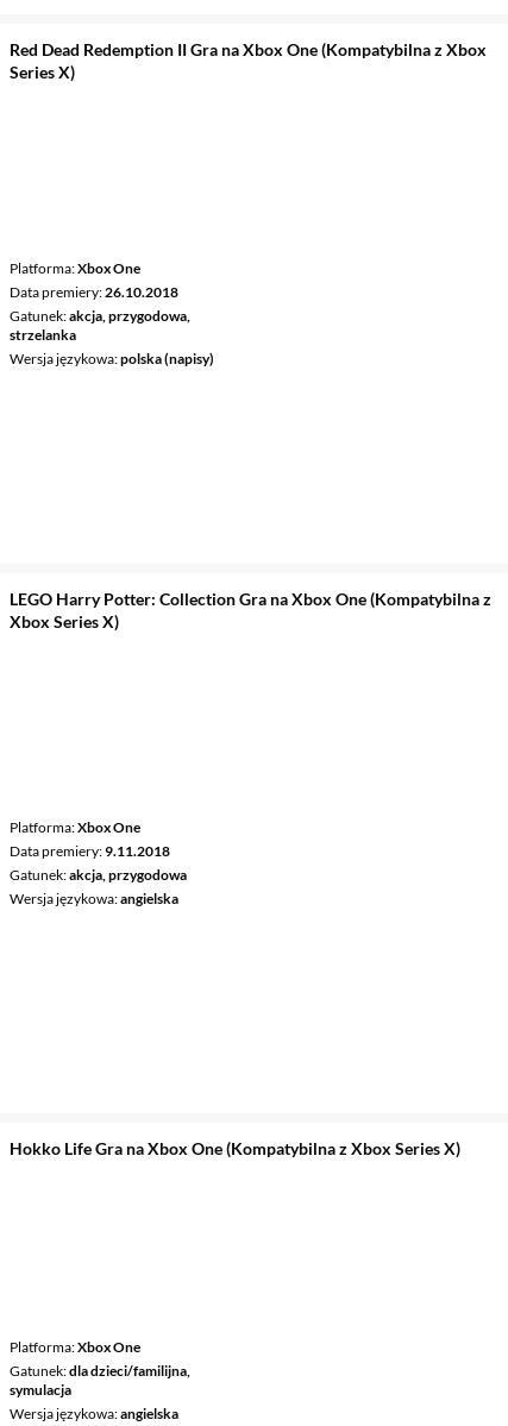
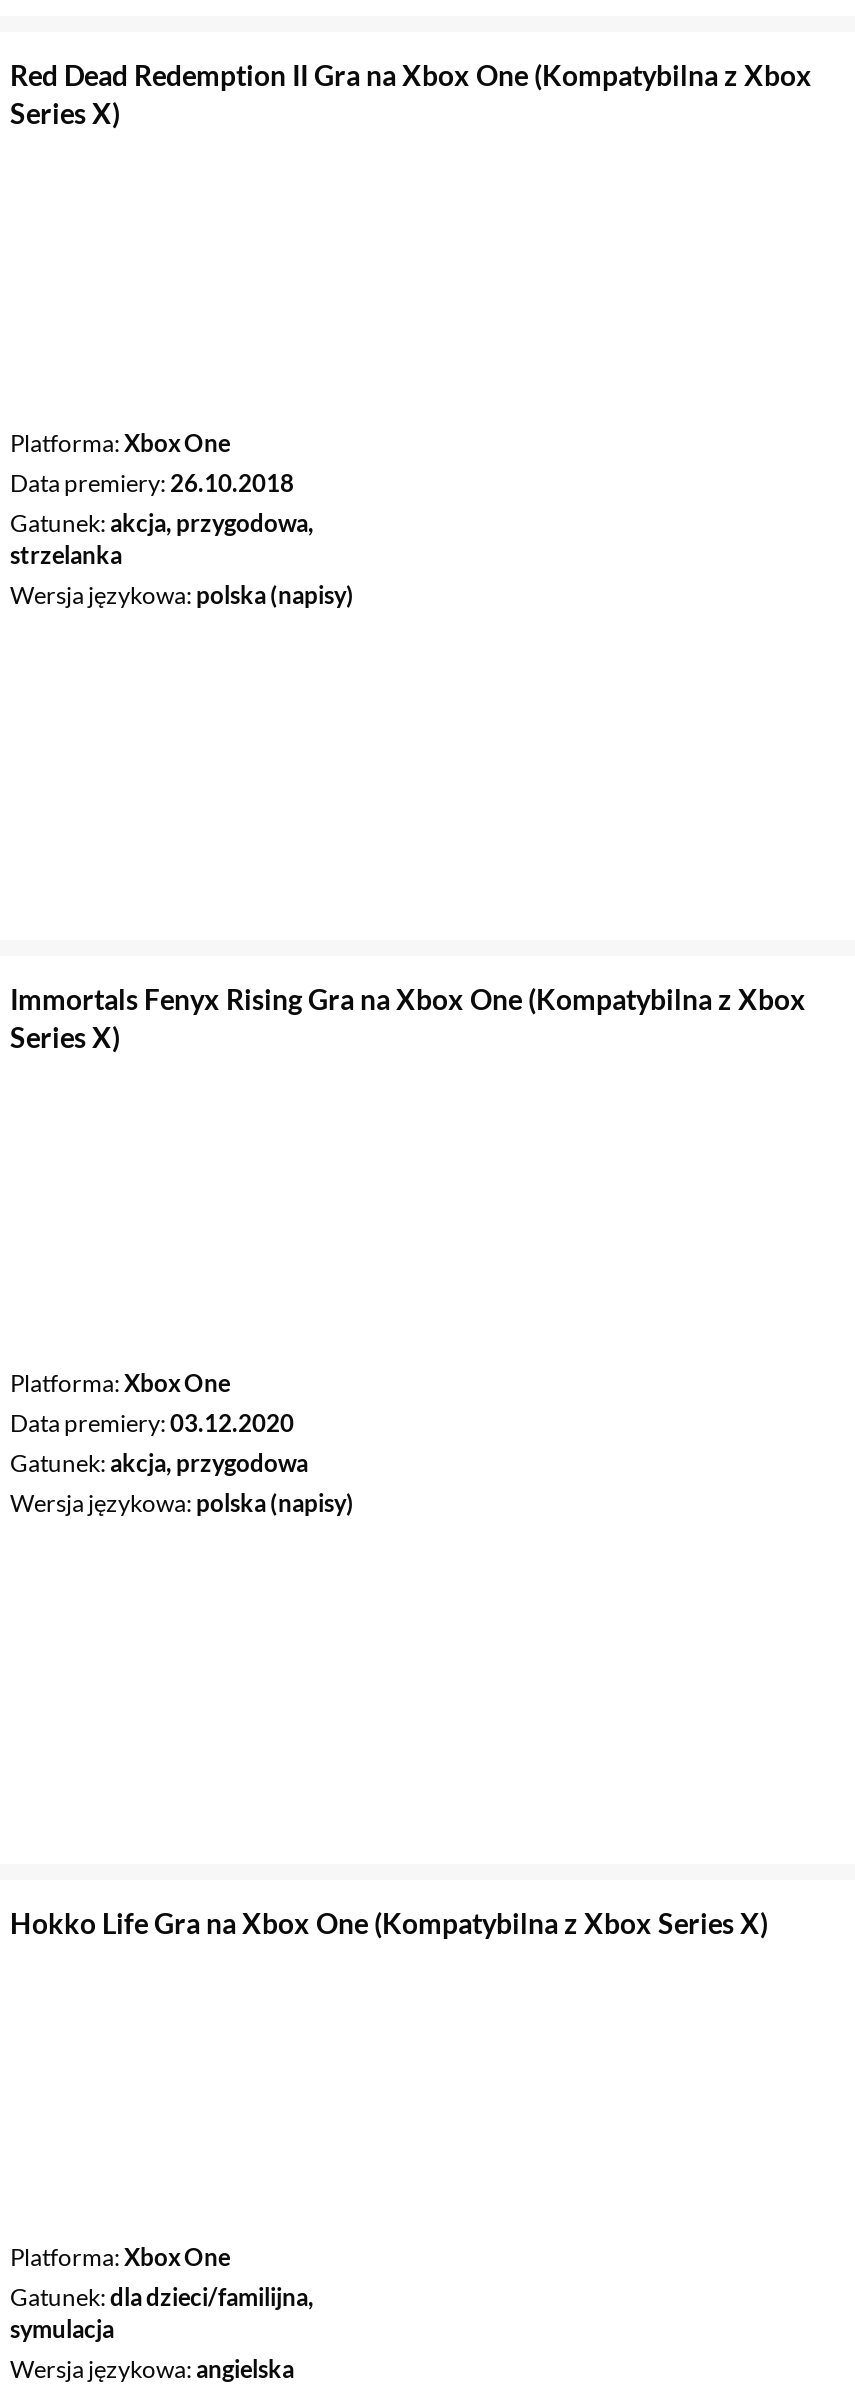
- LEGO Harry Potter: Collection Gra na Xbox One (Kompatybilna z
- Xbox Series X)
+ Immortals Fenyx Rising Gra na Xbox One (Kompatybilna z Xbox
+ Series X)

- Data premiery 9.11.2018
+ Data premiery 03.12.2020

- Wersja językowa angielska
+ Wersja językowa polska (napisy)
